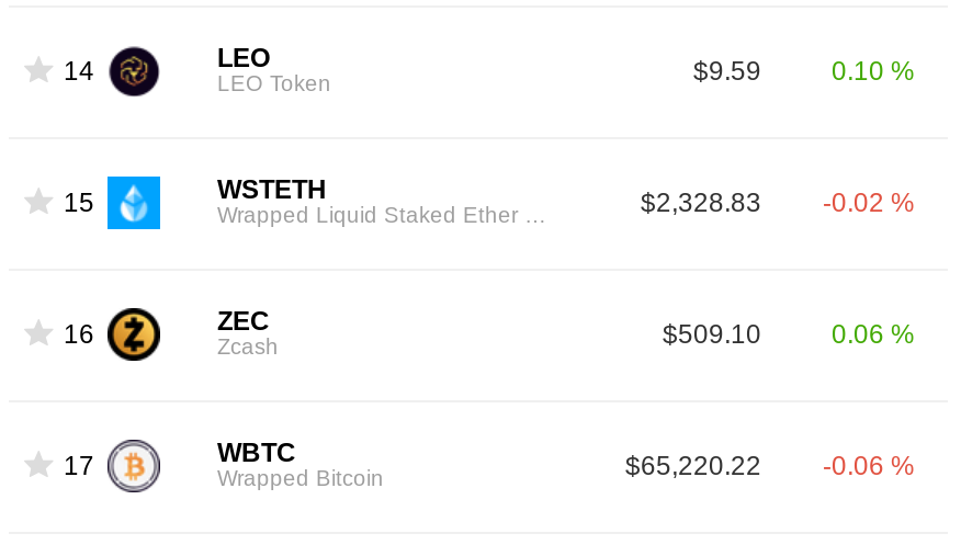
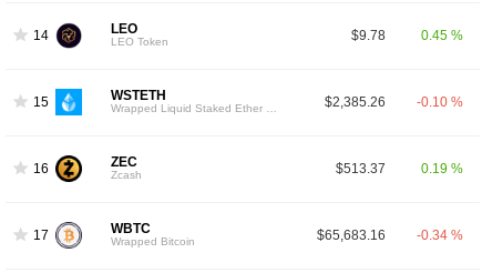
- $9.59
+ $9.78

- 0.10 %
+ 0.45 %

- $2,328.83
+ $2,385.26

- -0.02 %
+ -0.10 %

- $509.10
+ $513.37

- 0.06 %
+ 0.19 %

- $65,220.22
+ $65,683.16

- -0.06 %
+ -0.34 %
